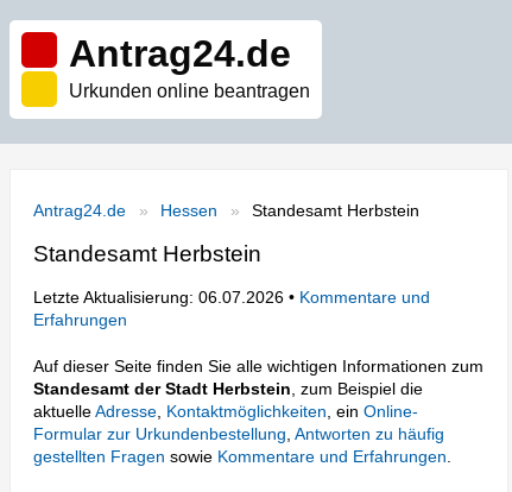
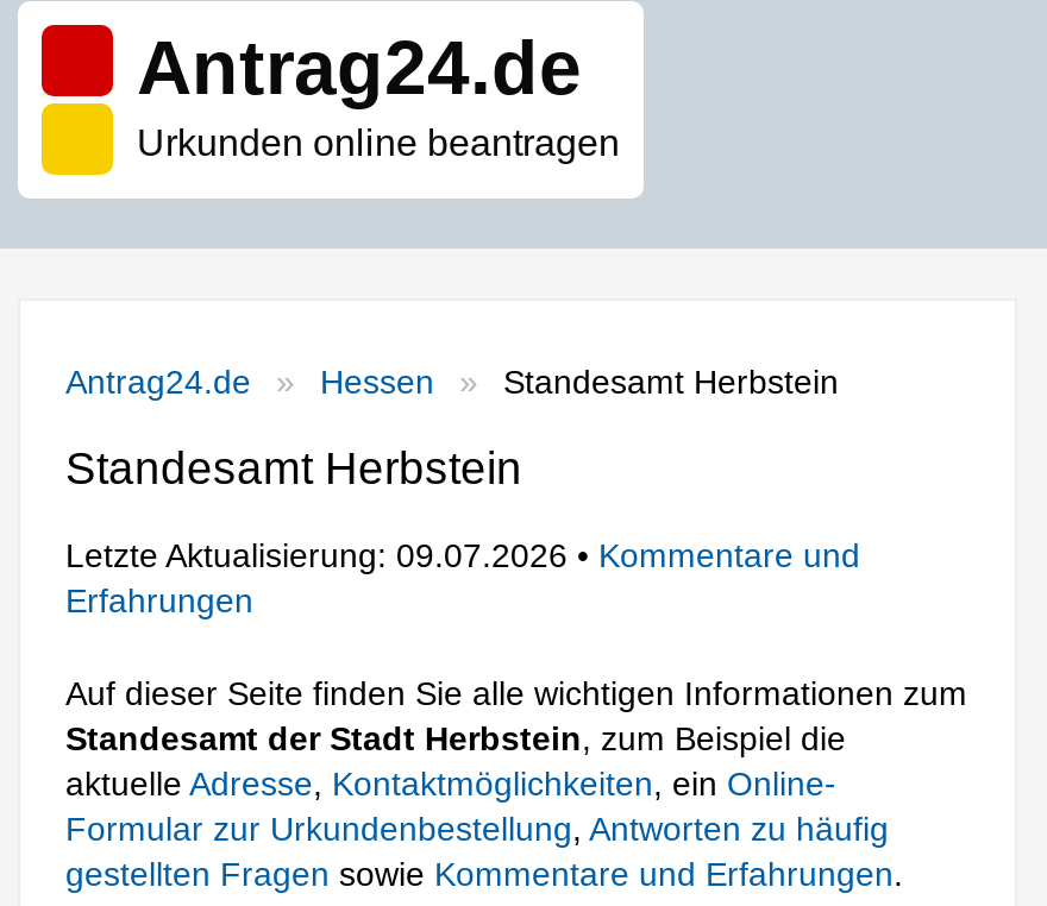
- Letzte Aktualisierung: 06.07.2026 • Kommentare und
+ Letzte Aktualisierung: 09.07.2026 • Kommentare und
